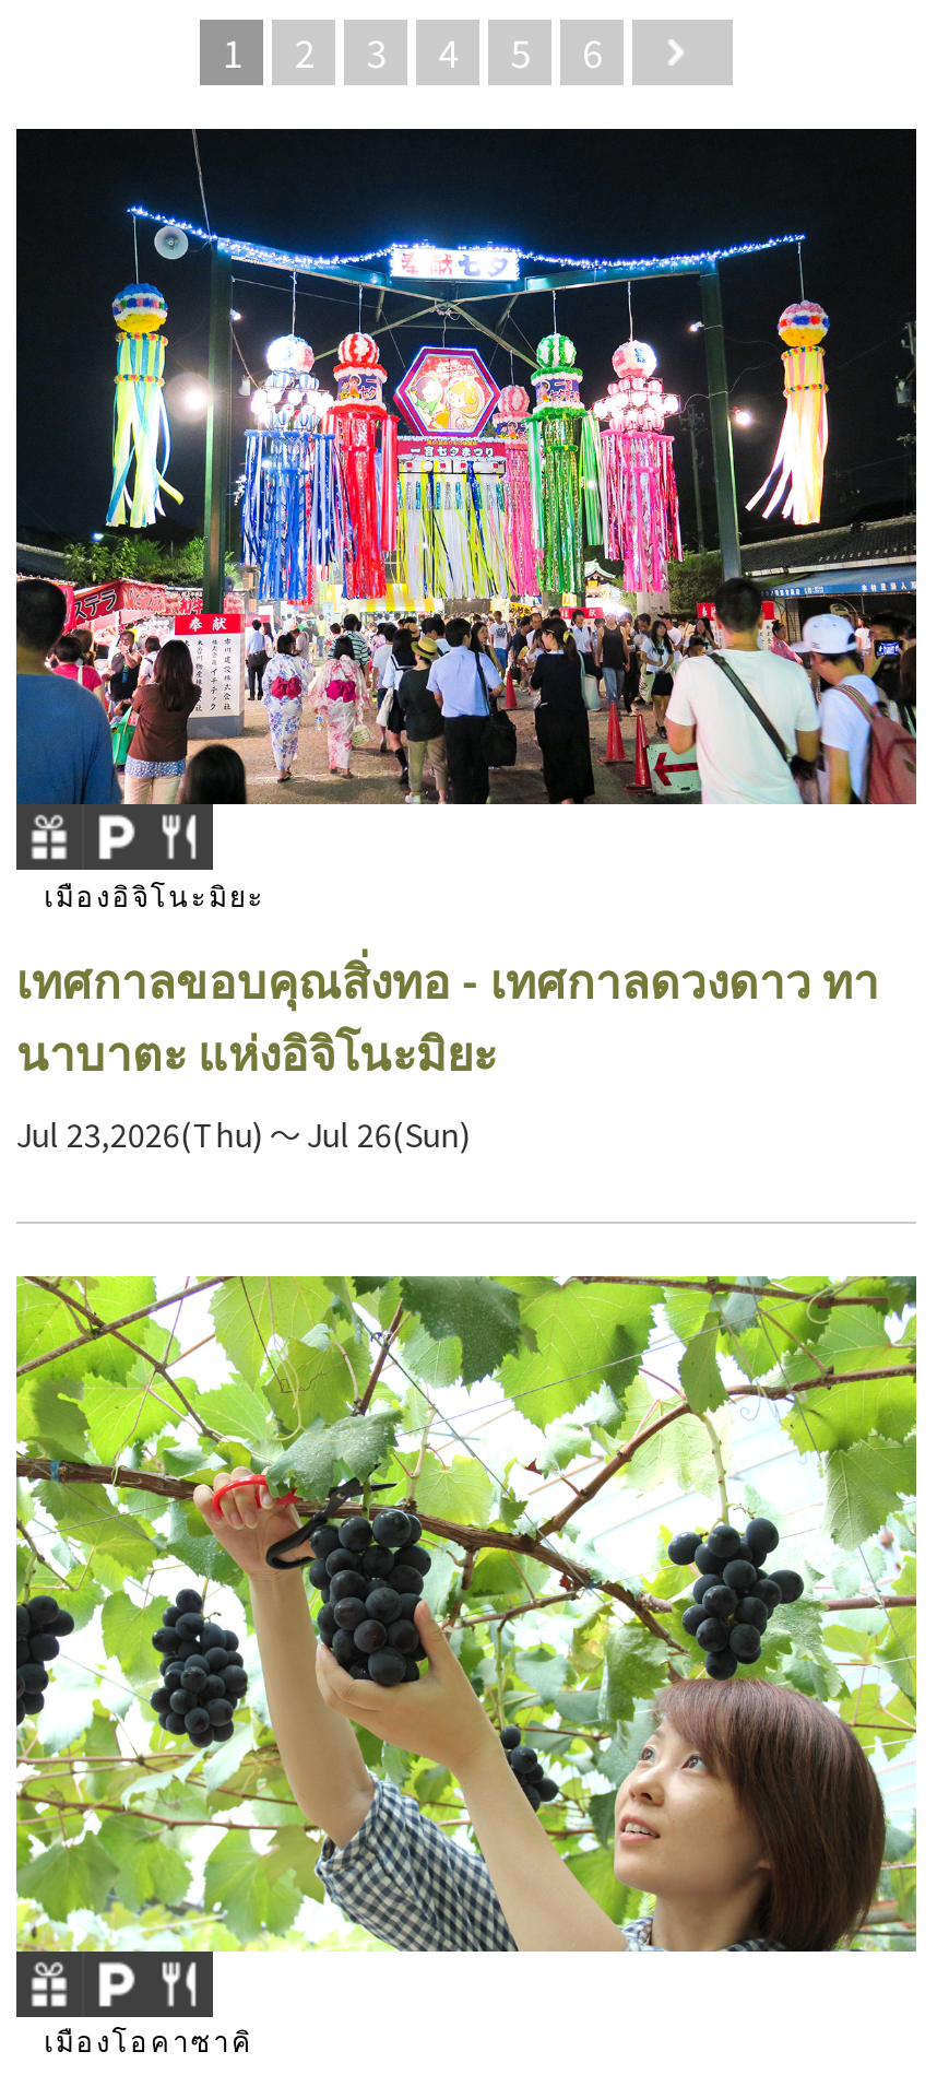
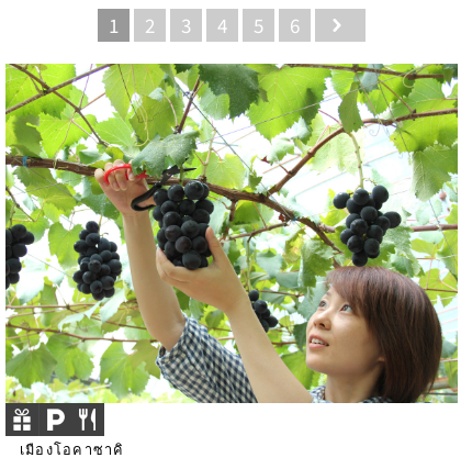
- [image]
- เมืองอิจิโนะมิยะ
- เทศกาลขอบคุณสิ่งทอ - เทศกาลดวงดาว ทา
- นาบาตะ แห่งอิจิโนะมิยะ
- Jul 23,2026(Thu) ～ Jul 26(Sun)
